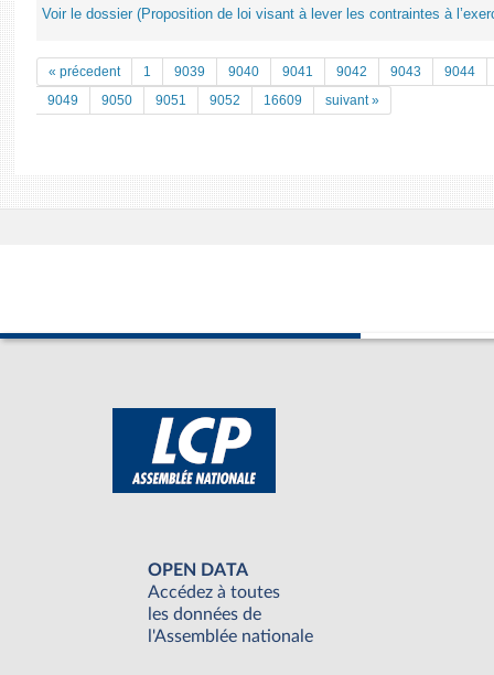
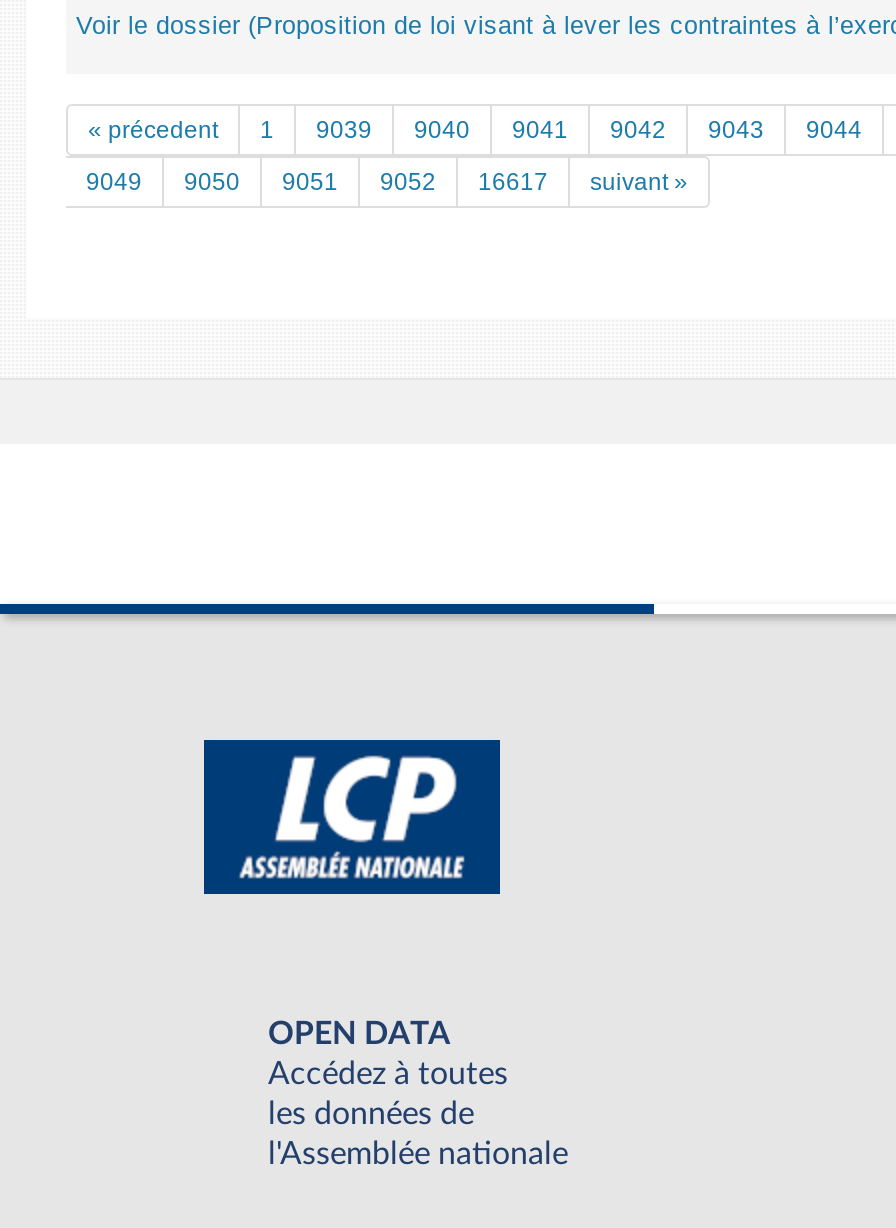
- 9049 9050 9051 9052 16609 suivant »
+ 9049 9050 9051 9052 16617 suivant »
